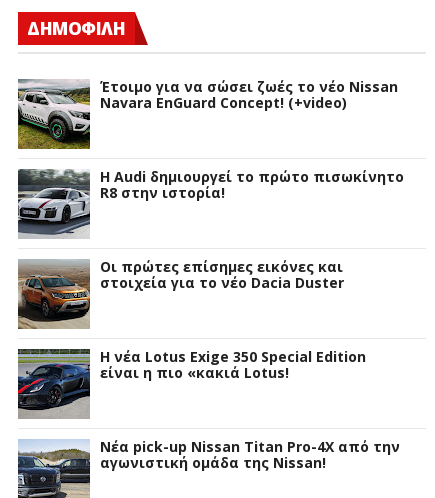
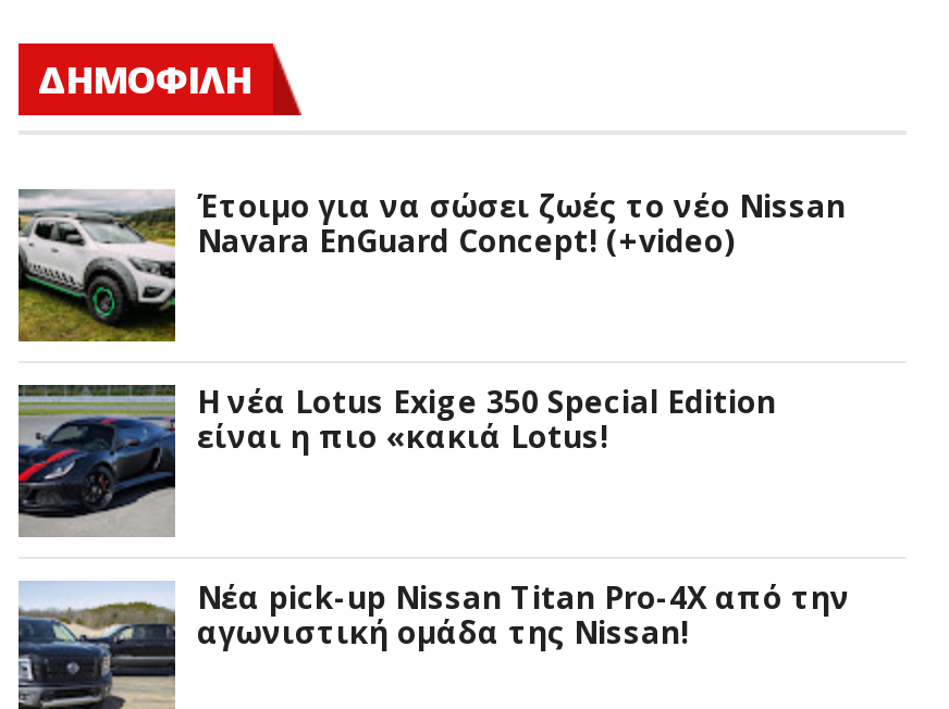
- [image]
- Η Audi δημιουργεί το πρώτο πισωκίνητο
- R8 στην ιστορία!

- [image]
- Οι πρώτες επίσημες εικόνες και
- στοιχεία για το νέο Dacia Duster
